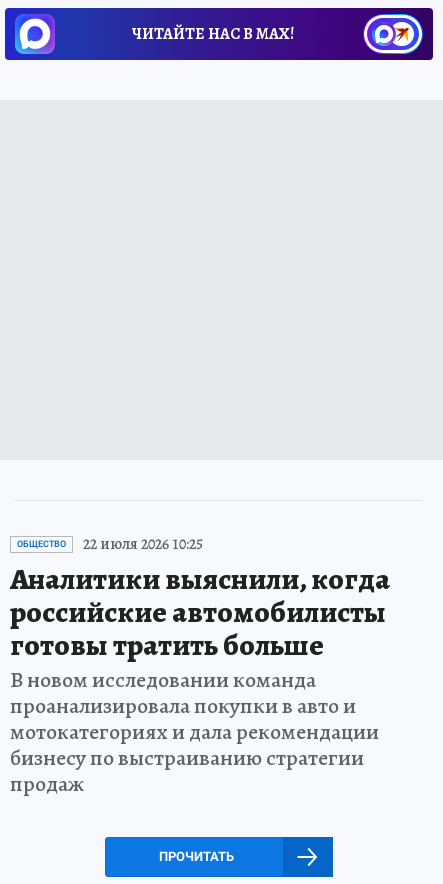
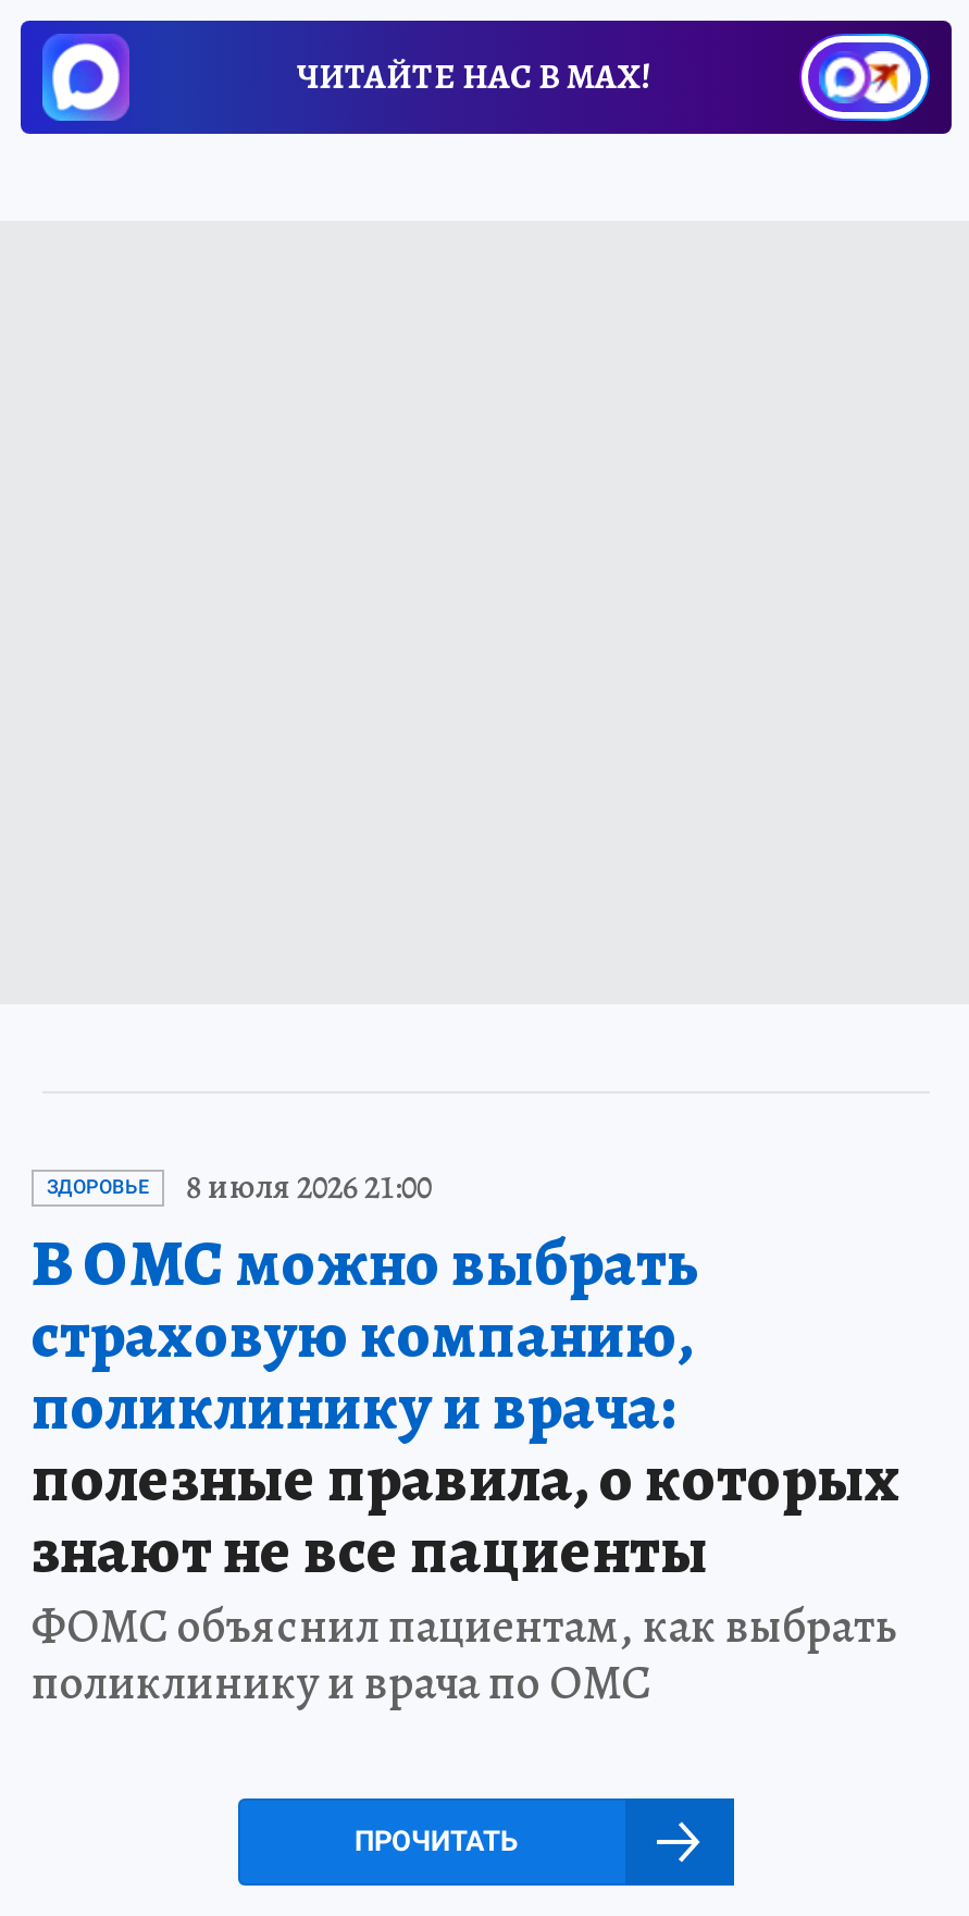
- ОБЩЕСТВО
- 22 июля 2026 10:25
- Аналитики выяснили, когда
- российские автомобилисты
- готовы тратить больше
- В новом исследовании команда
- проанализировала покупки в авто и
- мотокатегориях и дала рекомендации
- бизнесу по выстраиванию стратегии
- продаж
+ ЗДОРОВЬЕ
+ 8 июля 2026 21:00
+ В ОМС можно выбрать
+ страховую компанию,
+ поликлинику и врача:
+ полезные правила, о которых
+ знают не все пациенты
+ ФОМС объяснил пациентам, как выбрать
+ поликлинику и врача по ОМС
